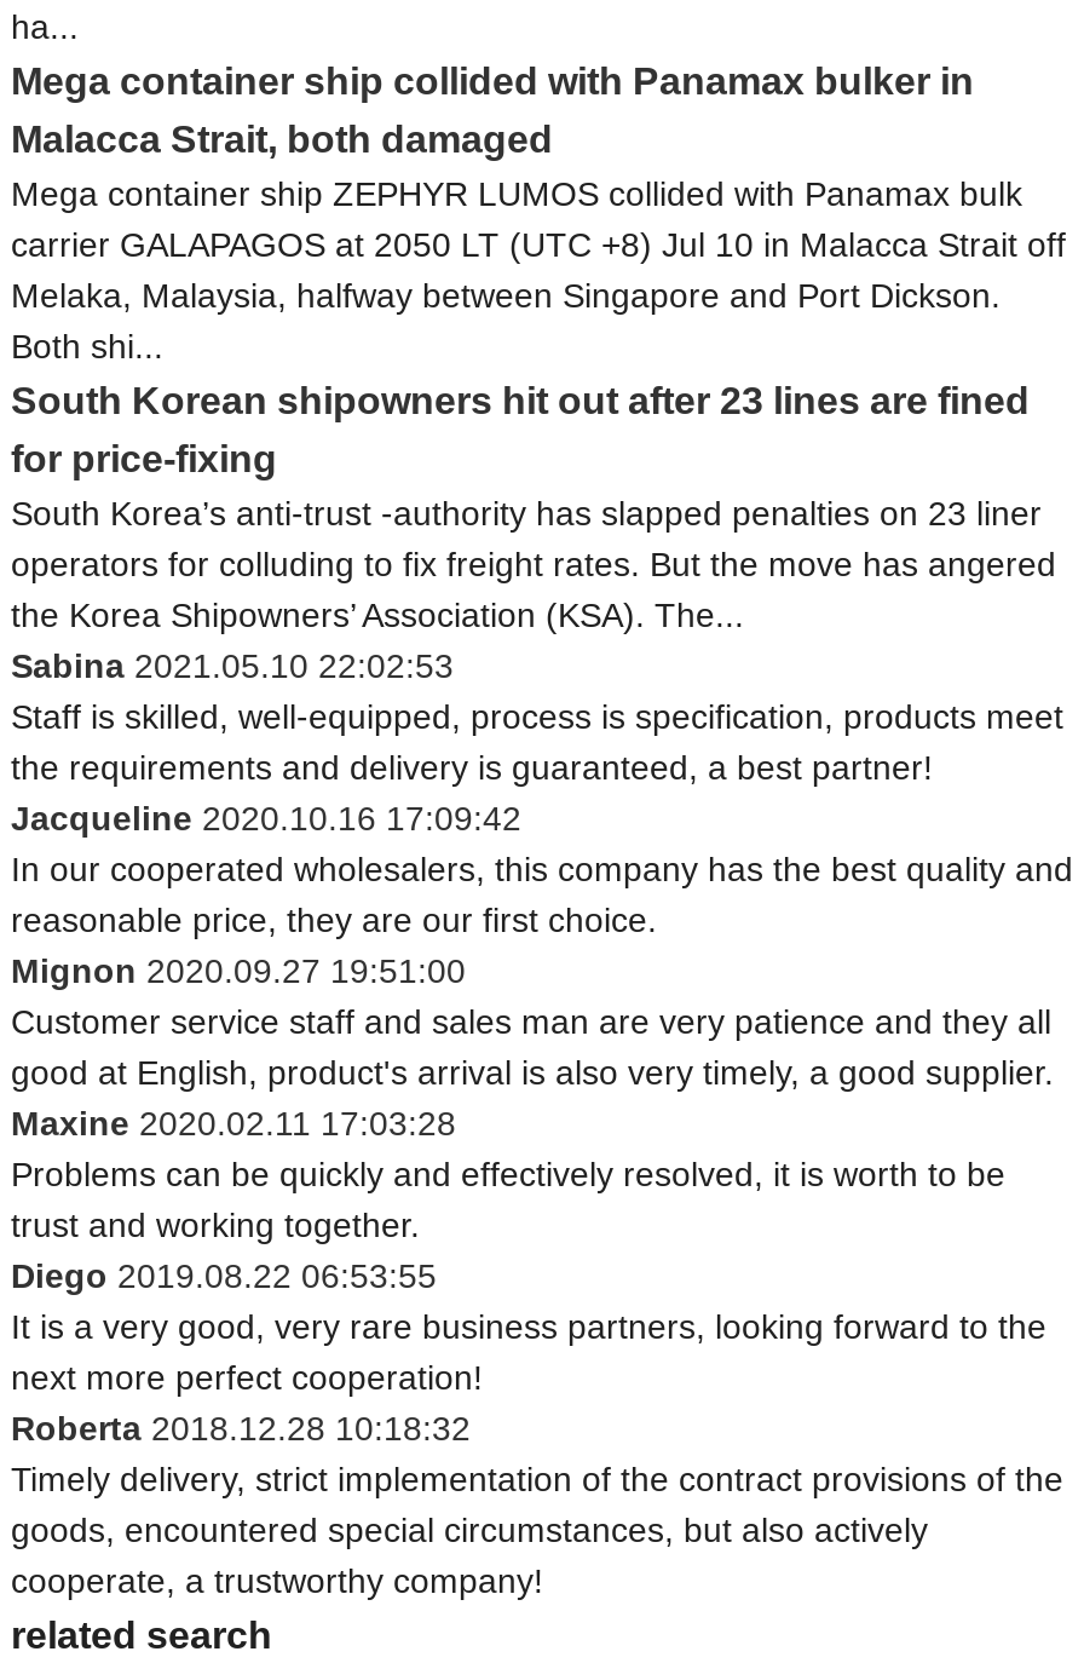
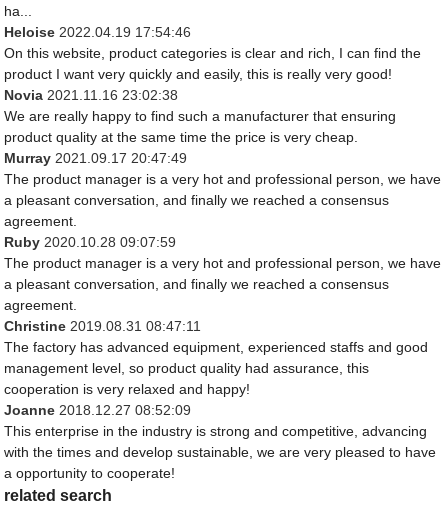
- Mega container ship collided with Panamax bulker in
- Malacca Strait, both damaged
- Mega container ship ZEPHYR LUMOS collided with Panamax bulk
- carrier GALAPAGOS at 2050 LT (UTC +8) Jul 10 in Malacca Strait off
- Melaka, Malaysia, halfway between Singapore and Port Dickson.
- Both shi...
- South Korean shipowners hit out after 23 lines are fined
- for price-fixing
- South Korea’s anti-trust -authority has slapped penalties on 23 liner
- operators for colluding to fix freight rates. But the move has angered
- the Korea Shipowners’ Association (KSA). The...
- Sabina 2021.05.10 22:02:53
- Staff is skilled, well-equipped, process is specification, products meet
- the requirements and delivery is guaranteed, a best partner!
- Jacqueline 2020.10.16 17:09:42
- In our cooperated wholesalers, this company has the best quality and
- reasonable price, they are our first choice.
- Mignon 2020.09.27 19:51:00
- Customer service staff and sales man are very patience and they all
- good at English, product's arrival is also very timely, a good supplier.
- Maxine 2020.02.11 17:03:28
- Problems can be quickly and effectively resolved, it is worth to be
- trust and working together.
- Diego 2019.08.22 06:53:55
- It is a very good, very rare business partners, looking forward to the
- next more perfect cooperation!
- Roberta 2018.12.28 10:18:32
- Timely delivery, strict implementation of the contract provisions of the
- goods, encountered special circumstances, but also actively
- cooperate, a trustworthy company!
+ Heloise 2022.04.19 17:54:46
+ On this website, product categories is clear and rich, I can find the
+ product I want very quickly and easily, this is really very good!
+ Novia 2021.11.16 23:02:38
+ We are really happy to find such a manufacturer that ensuring
+ product quality at the same time the price is very cheap.
+ Murray 2021.09.17 20:47:49
+ The product manager is a very hot and professional person, we have
+ a pleasant conversation, and finally we reached a consensus
+ agreement.
+ Ruby 2020.10.28 09:07:59
+ The product manager is a very hot and professional person, we have
+ a pleasant conversation, and finally we reached a consensus
+ agreement.
+ Christine 2019.08.31 08:47:11
+ The factory has advanced equipment, experienced staffs and good
+ management level, so product quality had assurance, this
+ cooperation is very relaxed and happy!
+ Joanne 2018.12.27 08:52:09
+ This enterprise in the industry is strong and competitive, advancing
+ with the times and develop sustainable, we are very pleased to have
+ a opportunity to cooperate!
